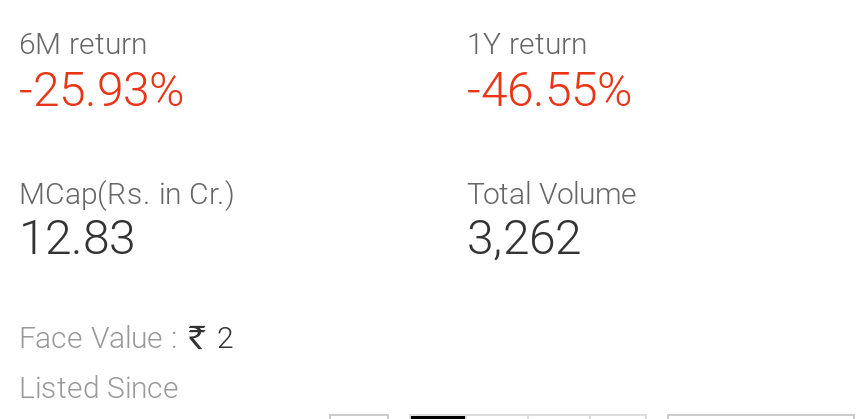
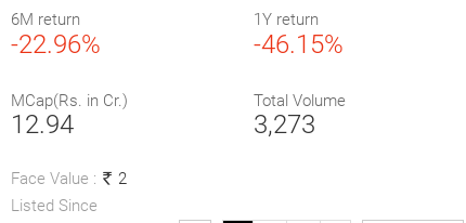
- -25.93%
+ -22.96%

- -46.55%
+ -46.15%

- 12.83
+ 12.94

- 3,262
+ 3,273
